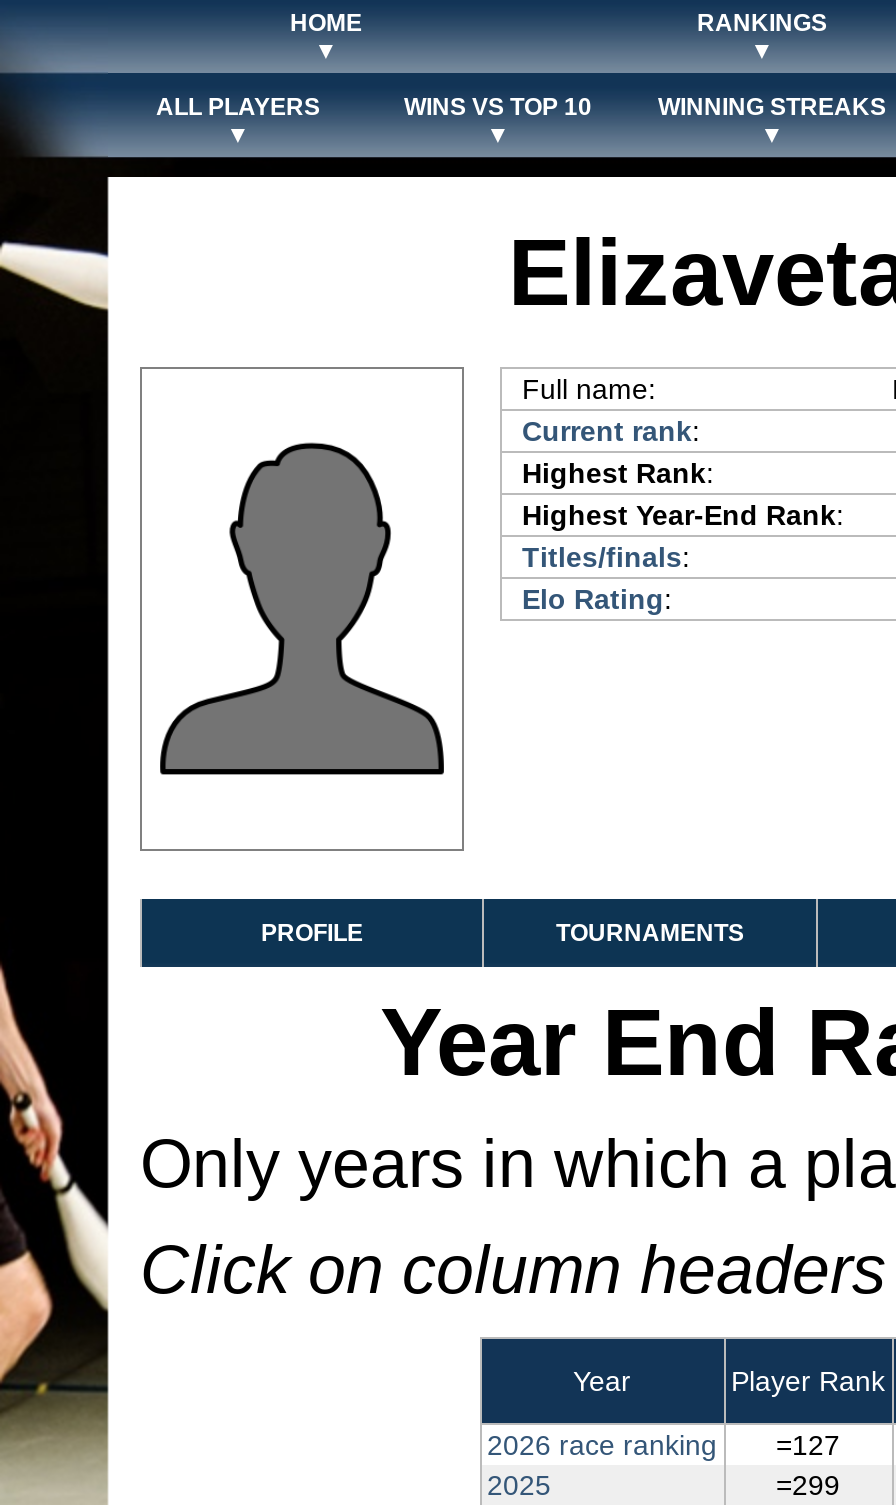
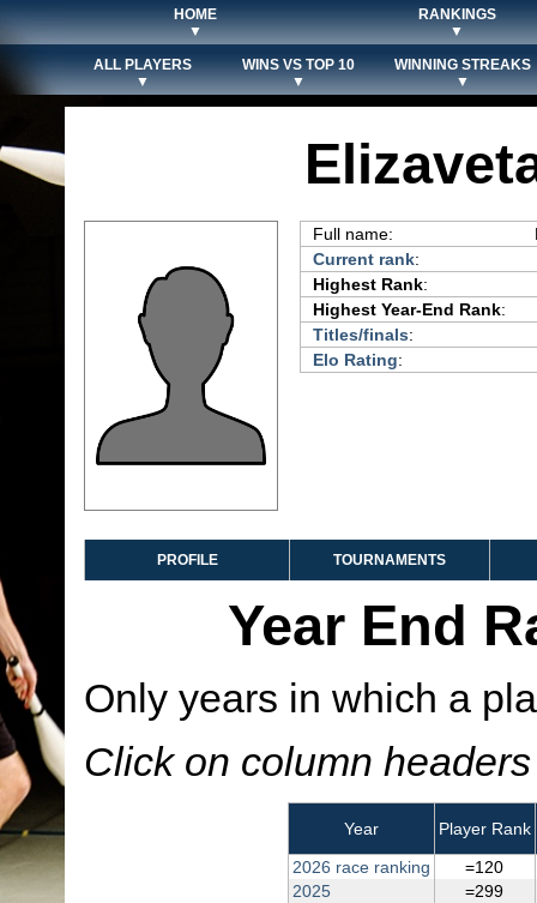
- 2026 race ranking =127
+ 2026 race ranking =120
